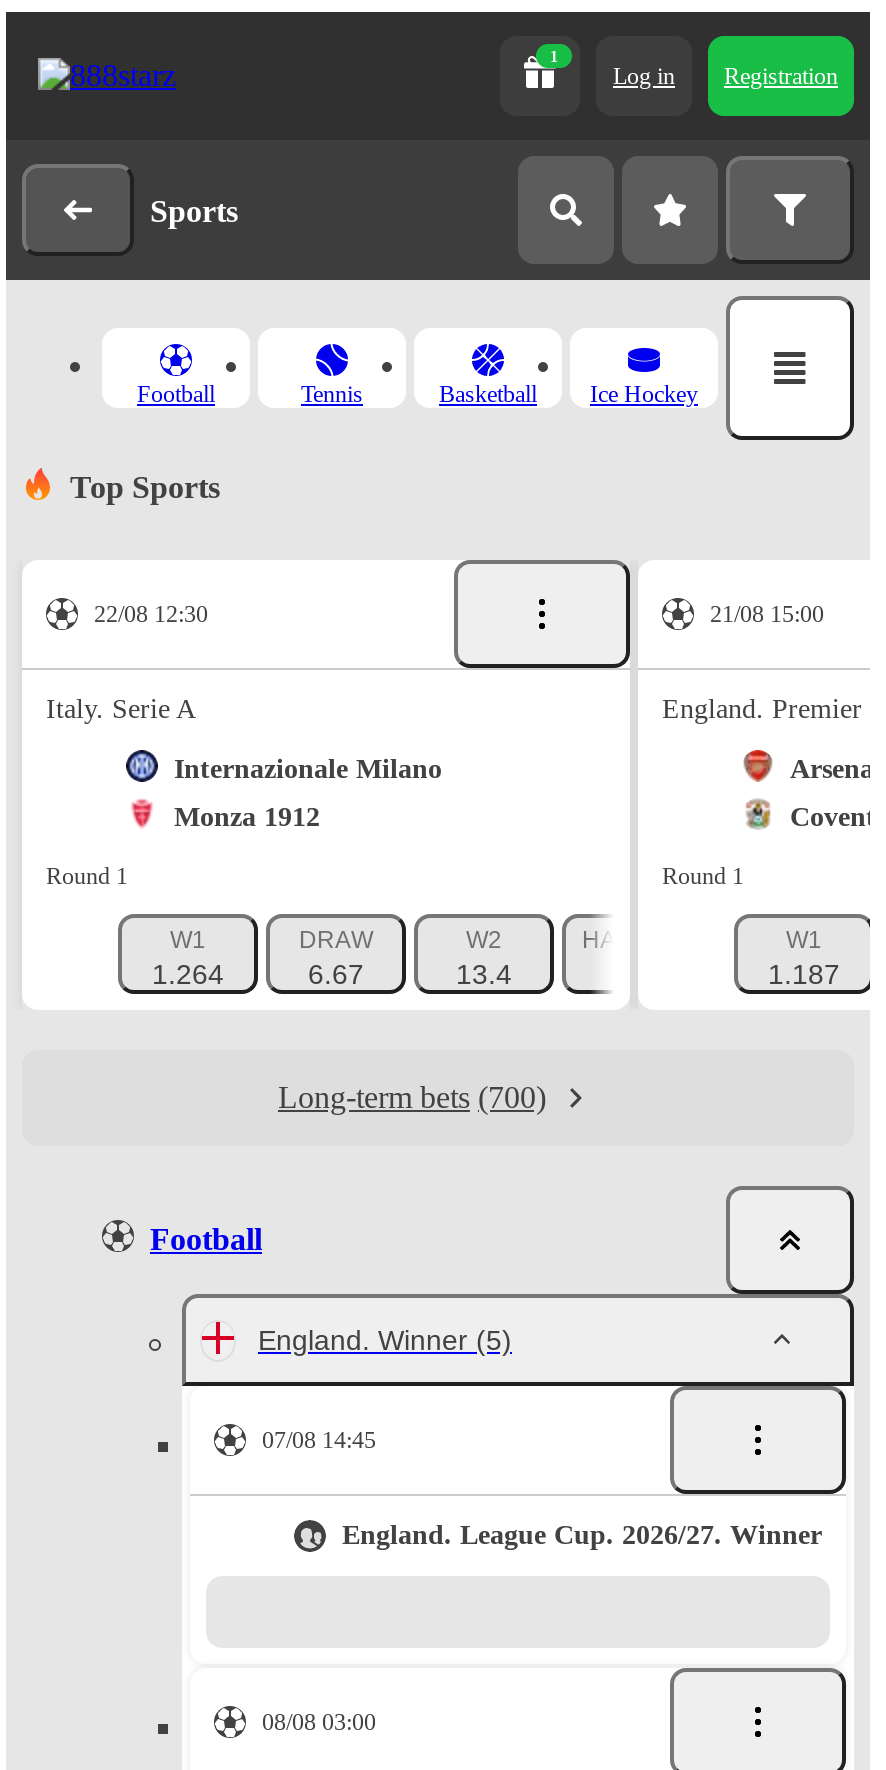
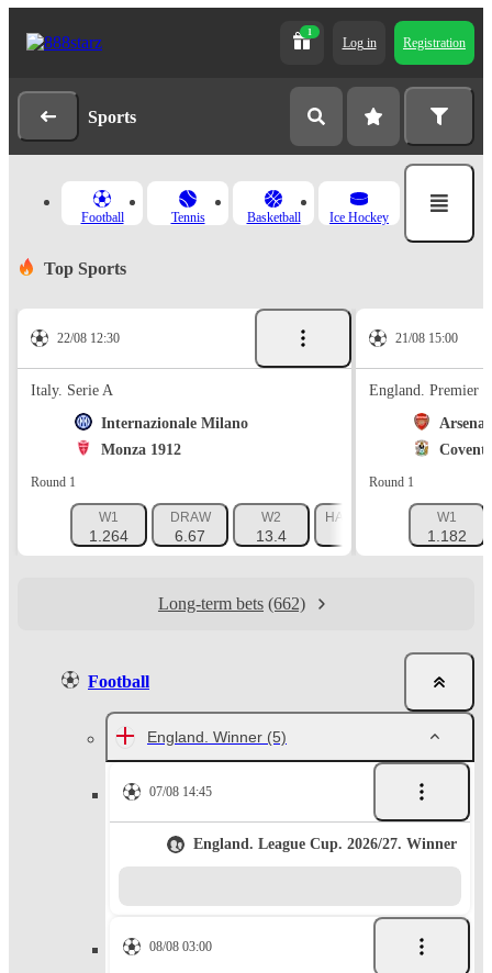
- 1.187
+ 1.182

- Long-term bets (700)
+ Long-term bets (662)
